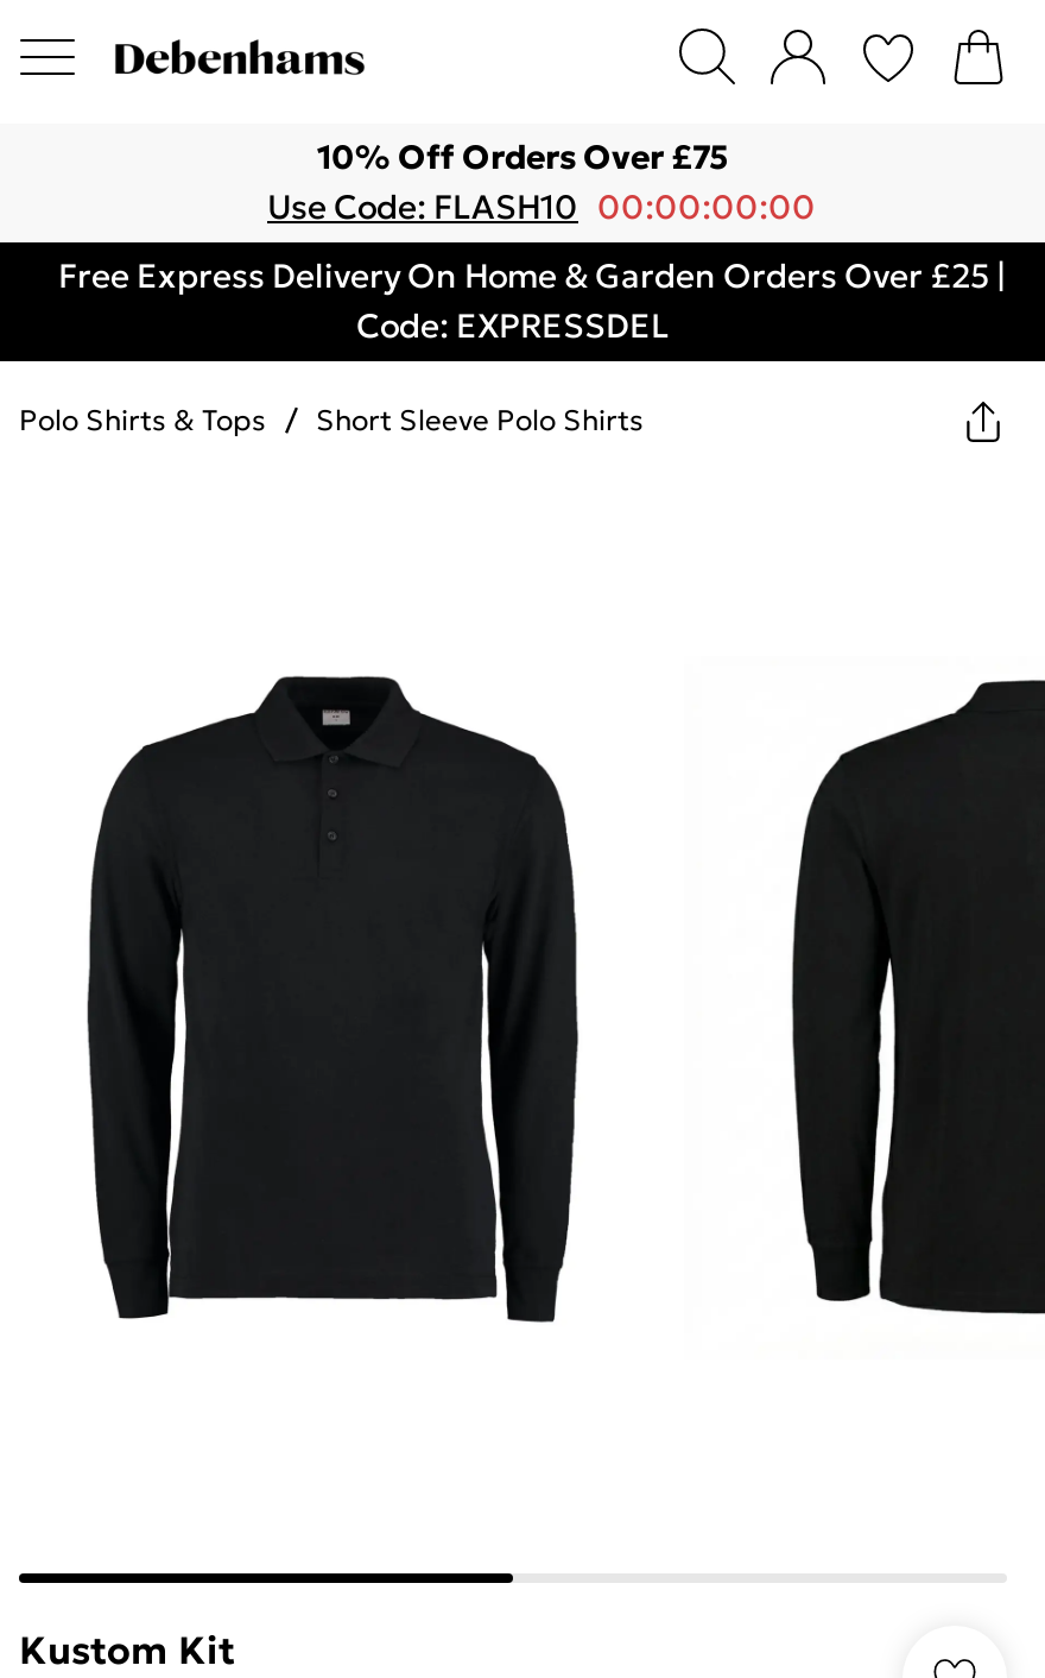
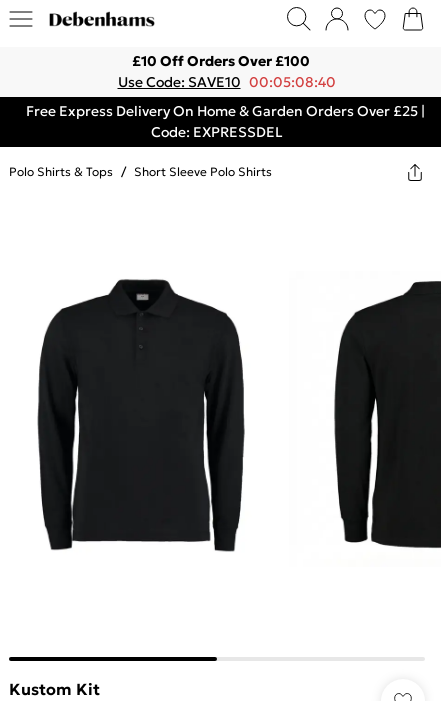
- 10% Off Orders Over £75
+ £10 Off Orders Over £100

- Use Code: FLASH10 00:00:00:00
+ Use Code: SAVE10 00:05:08:40
